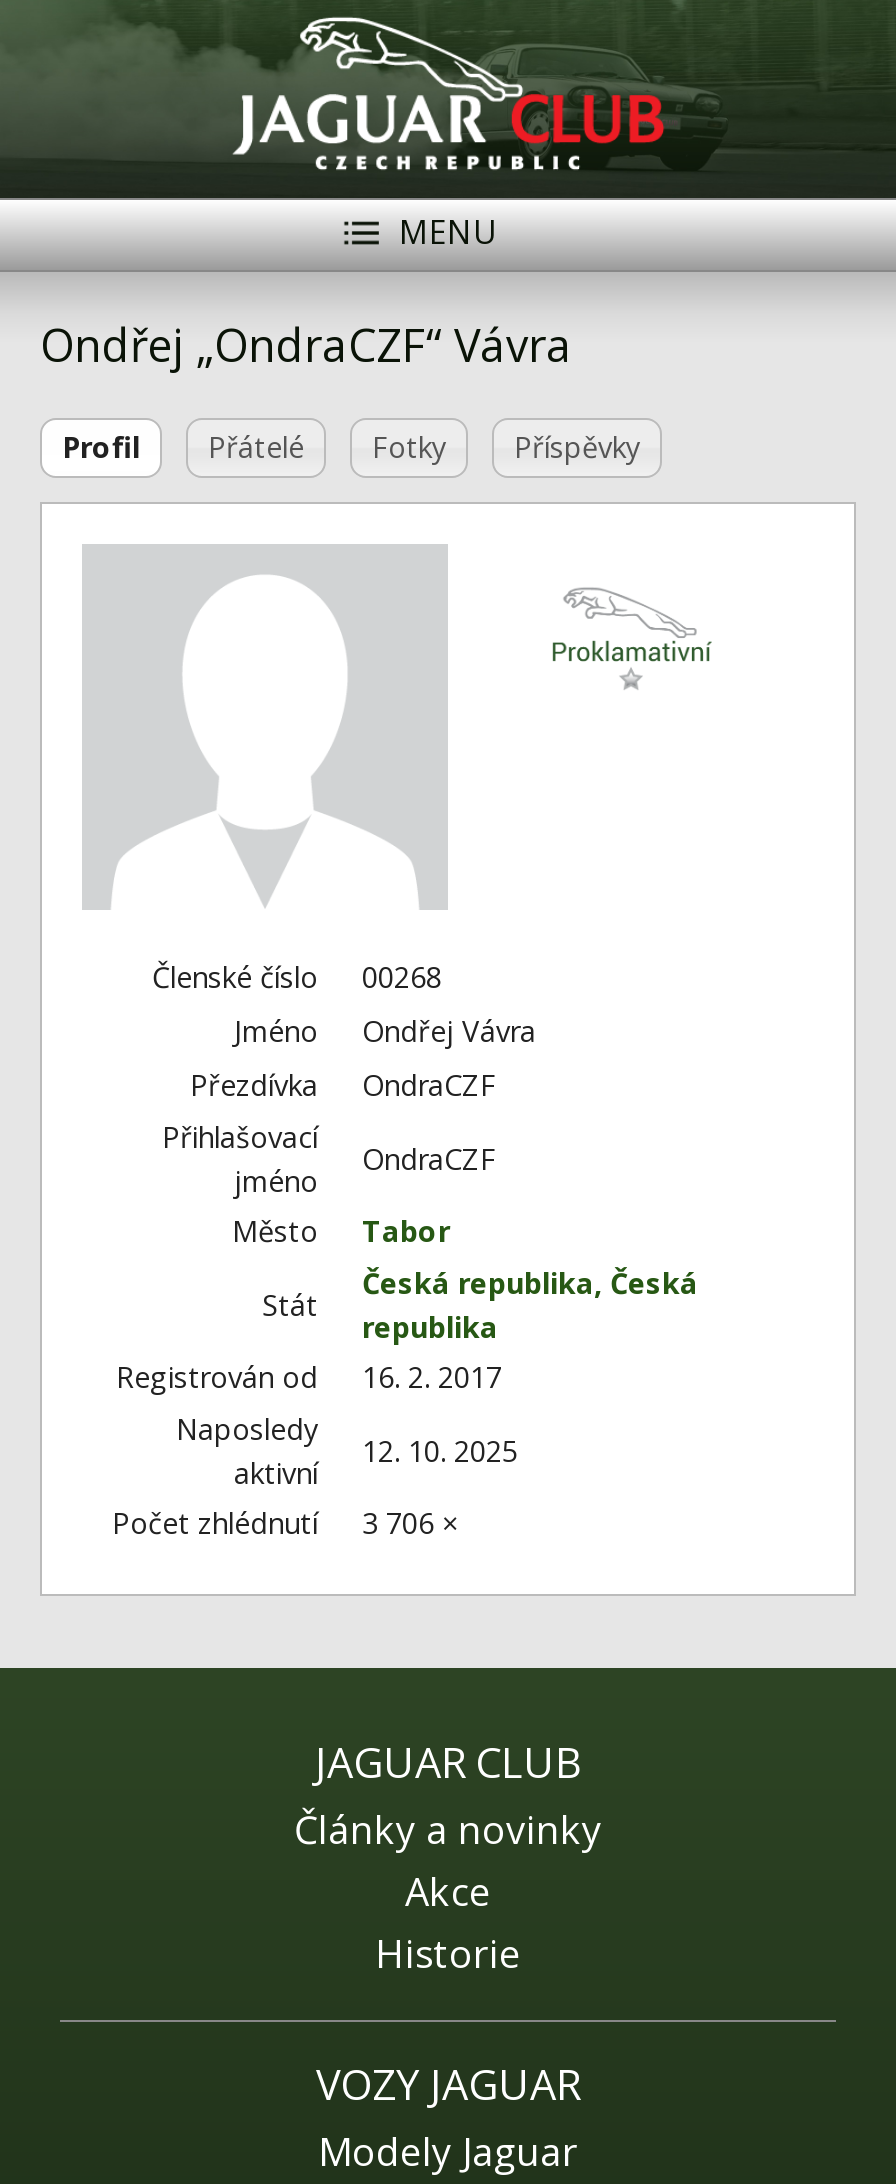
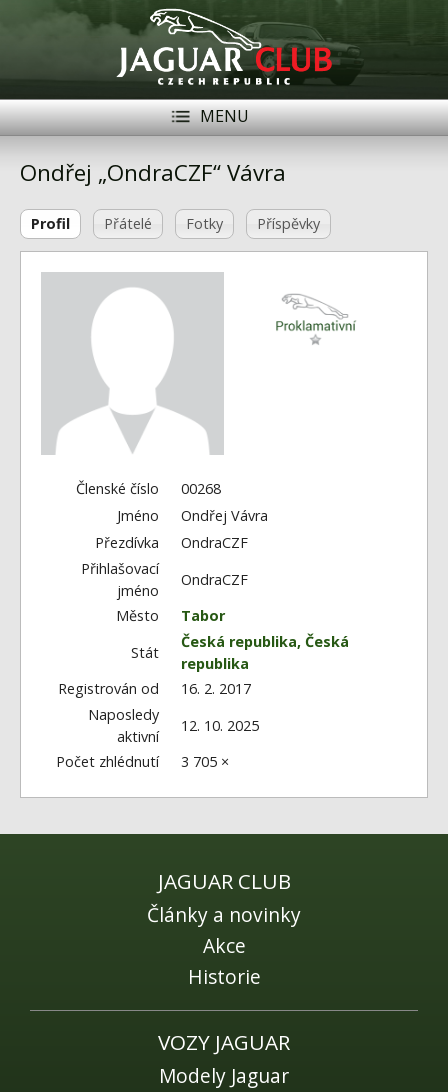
- Počet zhlédnutí 3 706 ×
+ Počet zhlédnutí 3 705 ×
